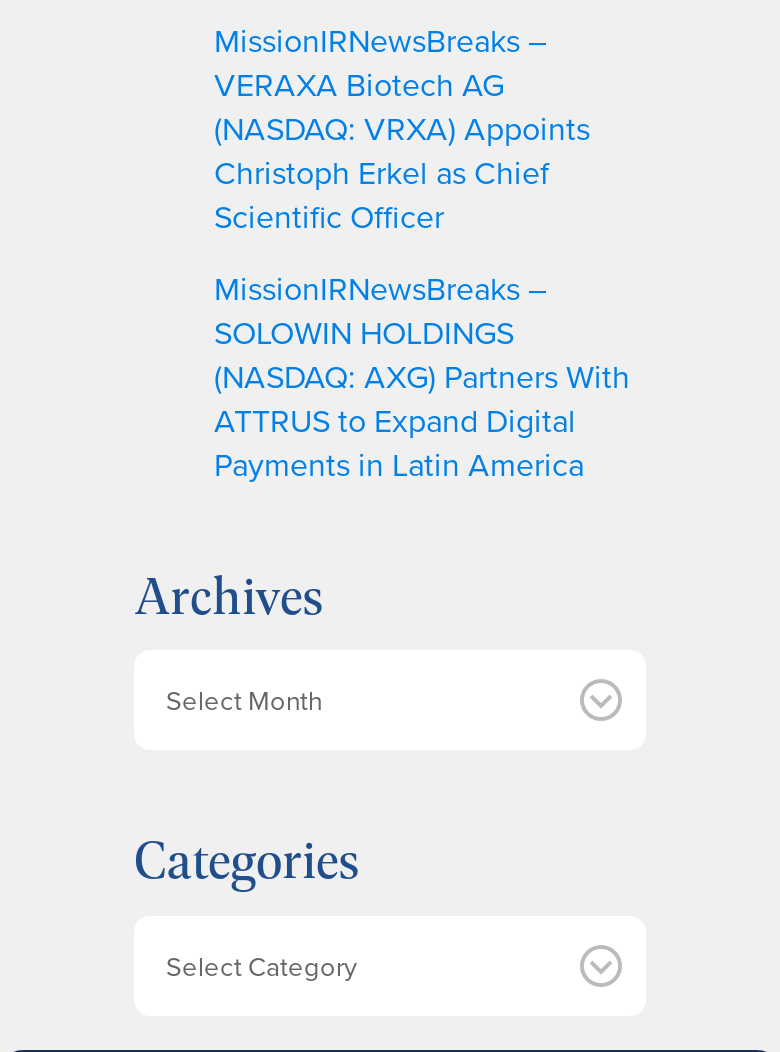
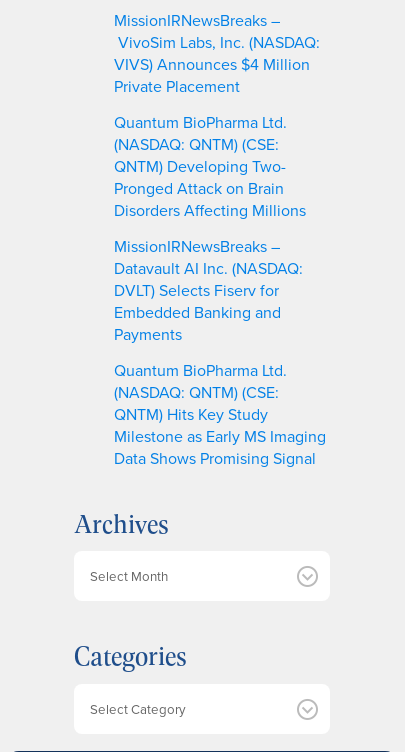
- VERAXA Biotech AG
- (NASDAQ: VRXA) Appoints
- Christoph Erkel as Chief
- Scientific Officer
+ VivoSim Labs, Inc. (NASDAQ:
+ VIVS) Announces $4 Million
+ Private Placement
+ Quantum BioPharma Ltd.
+ (NASDAQ: QNTM) (CSE:
+ QNTM) Developing Two-
+ Pronged Attack on Brain
+ Disorders Affecting Millions

- SOLOWIN HOLDINGS
- (NASDAQ: AXG) Partners With
- ATTRUS to Expand Digital
- Payments in Latin America
+ Datavault AI Inc. (NASDAQ:
+ DVLT) Selects Fiserv for
+ Embedded Banking and
+ Payments
+ Quantum BioPharma Ltd.
+ (NASDAQ: QNTM) (CSE:
+ QNTM) Hits Key Study
+ Milestone as Early MS Imaging
+ Data Shows Promising Signal
